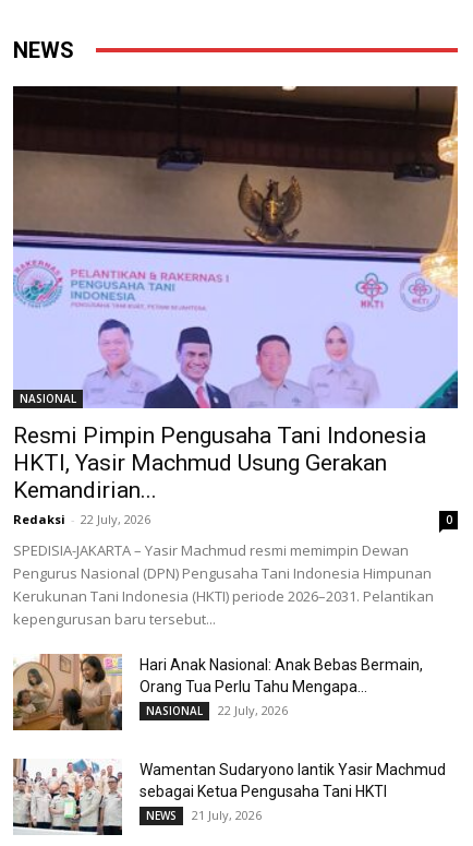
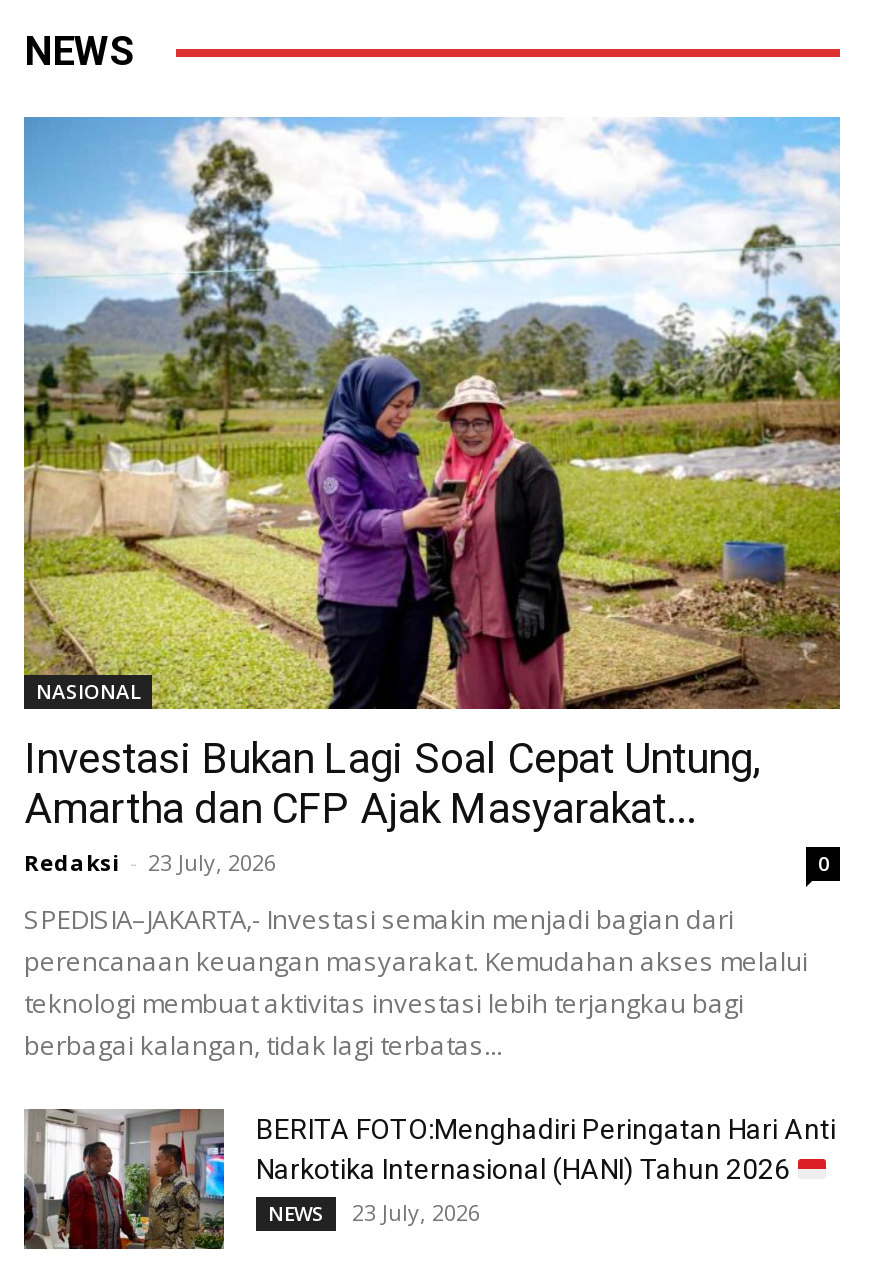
- [image]
- Resmi Pimpin Pengusaha Tani Indonesia
- HKTI, Yasir Machmud Usung Gerakan
- Kemandirian...
- Redaksi - 22 July, 2026
+ [image]
+ Investasi Bukan Lagi Soal Cepat Untung,
+ Amartha dan CFP Ajak Masyarakat...
+ Redaksi - 23 July, 2026

- [image]
- SPEDISIA-JAKARTA – Yasir Machmud resmi memimpin Dewan
- Pengurus Nasional (DPN) Pengusaha Tani Indonesia Himpunan
- Kerukunan Tani Indonesia (HKTI) periode 2026–2031. Pelantikan
- kepengurusan baru tersebut...
- Hari Anak Nasional: Anak Bebas Bermain,
- Orang Tua Perlu Tahu Mengapa...
- NASIONAL
- 22 July, 2026
- Wamentan Sudaryono lantik Yasir Machmud
- sebagai Ketua Pengusaha Tani HKTI
+ [image]
+ SPEDISIA–JAKARTA,- Investasi semakin menjadi bagian dari
+ perencanaan keuangan masyarakat. Kemudahan akses melalui
+ teknologi membuat aktivitas investasi lebih terjangkau bagi
+ berbagai kalangan, tidak lagi terbatas...
+ BERITA FOTO:Menghadiri Peringatan Hari Anti
+ Narkotika Internasional (HANI) Tahun 2026

- NEWS 21 July, 2026
+ NEWS 23 July, 2026
